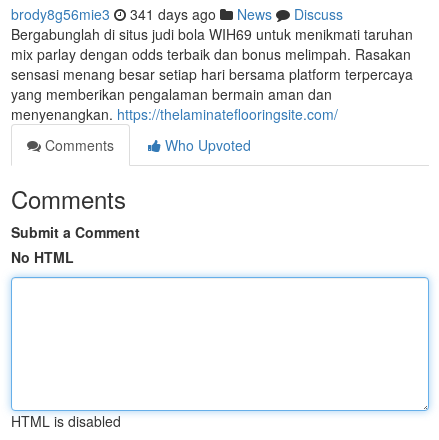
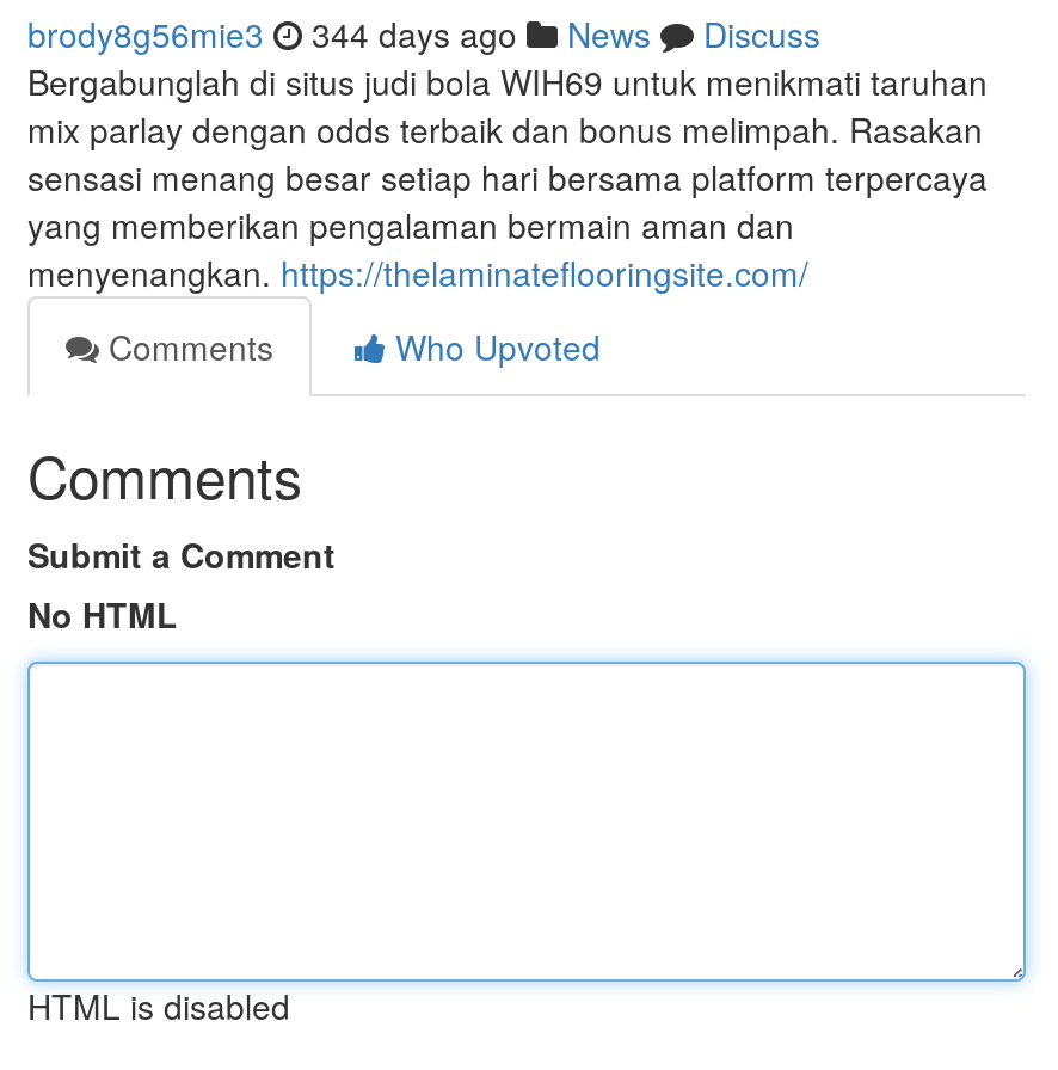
- brody8g56mie3 341 days ago News Discuss
+ brody8g56mie3 344 days ago News Discuss
